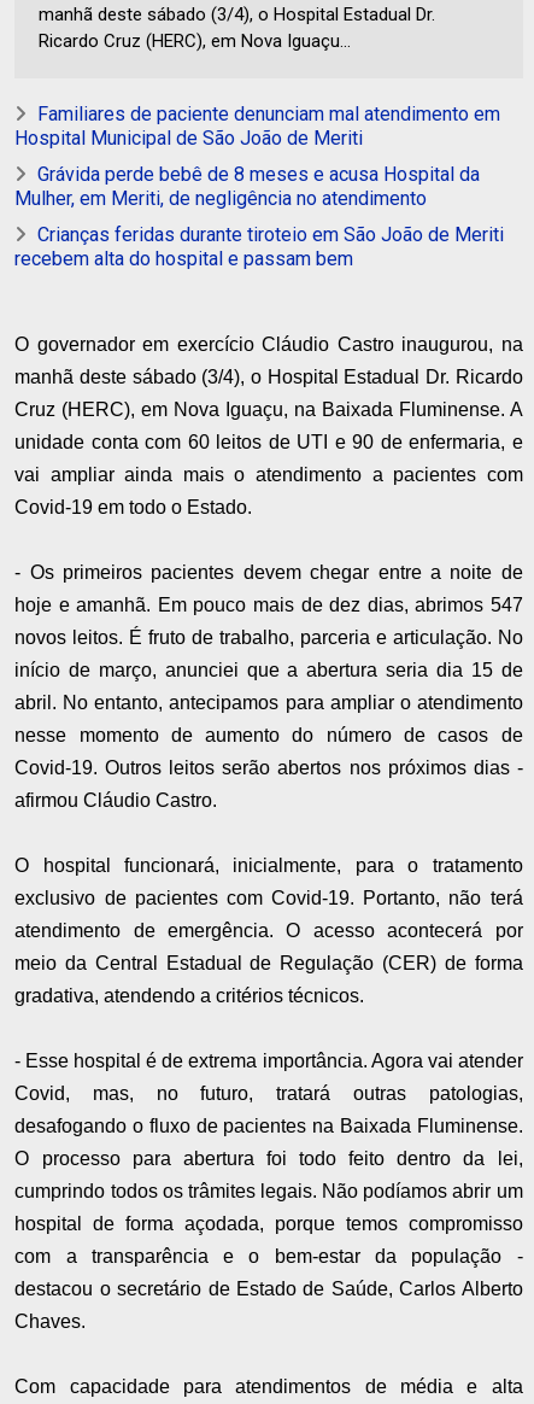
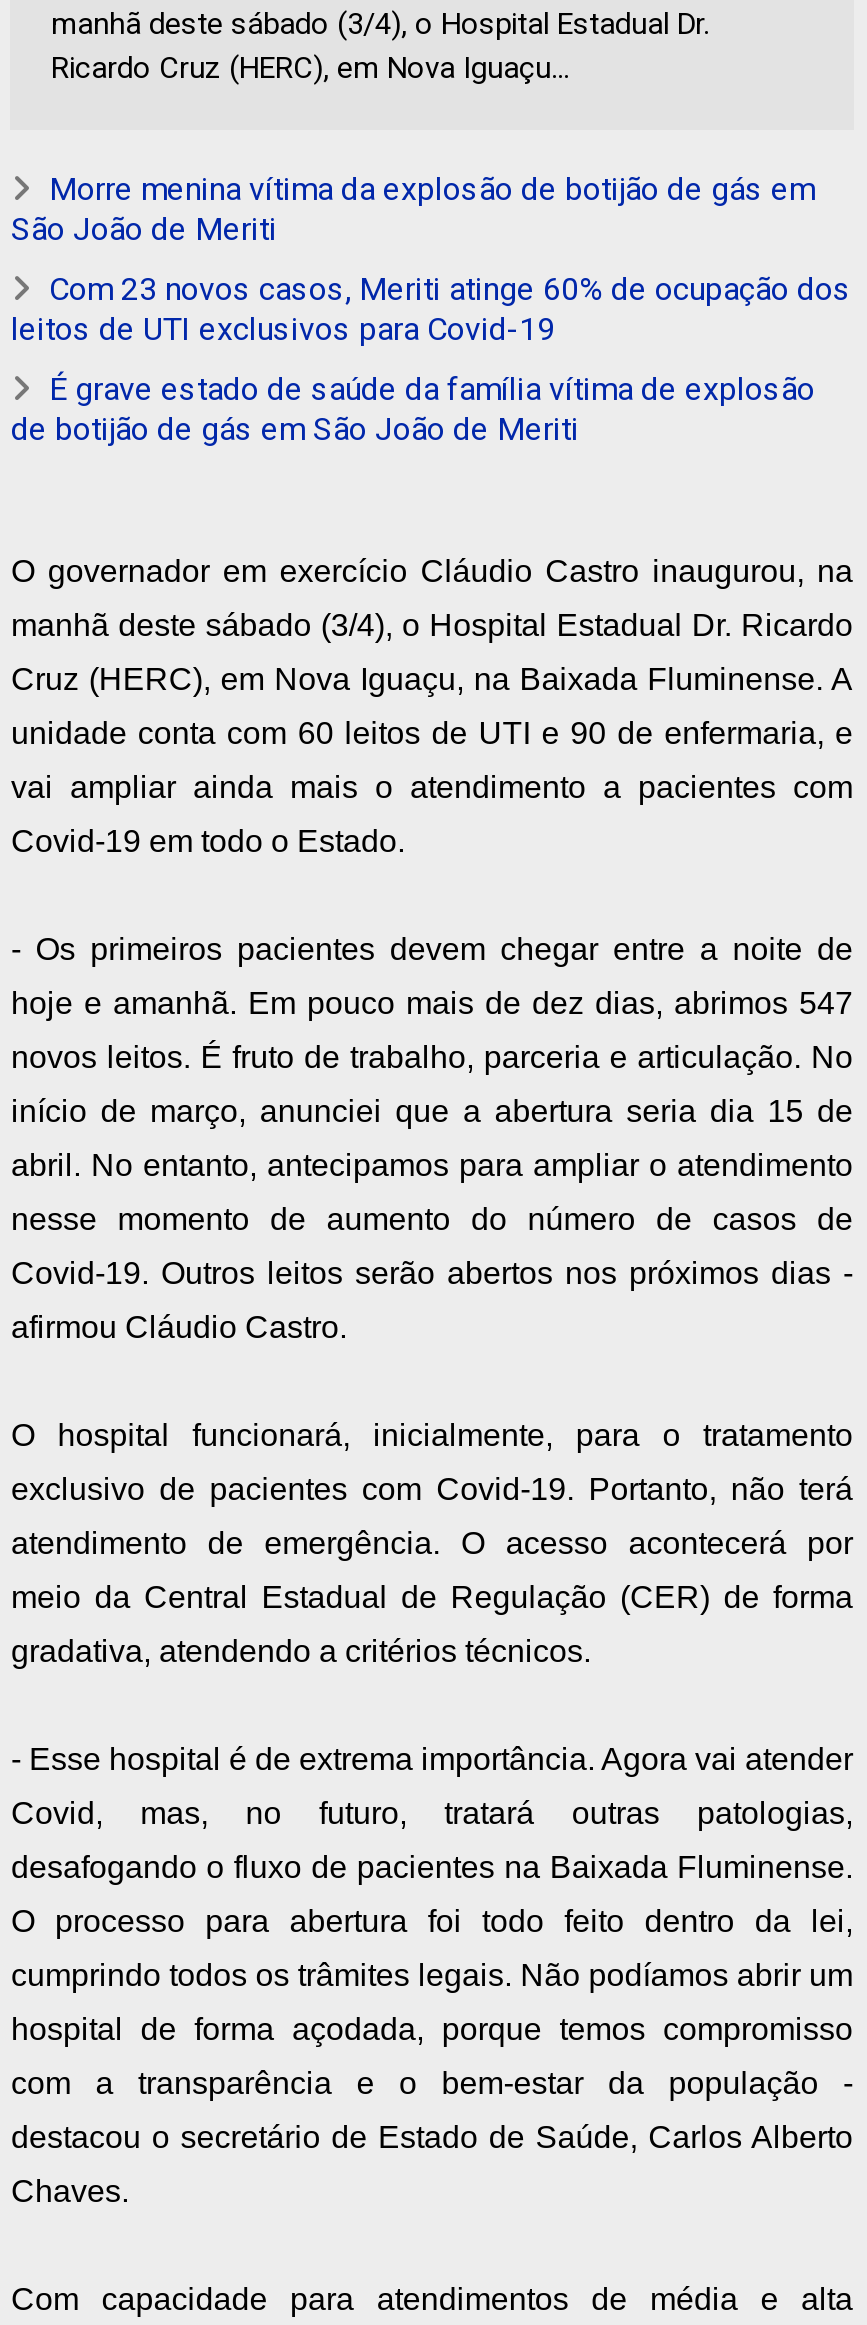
- Familiares de paciente denunciam mal atendimento em
- Hospital Municipal de São João de Meriti
+ Morre menina vítima da explosão de botijão de gás em
+ São João de Meriti

- Grávida perde bebê de 8 meses e acusa Hospital da
- Mulher, em Meriti, de negligência no atendimento
+ Com 23 novos casos, Meriti atinge 60% de ocupação dos
+ leitos de UTI exclusivos para Covid-19

- Crianças feridas durante tiroteio em São João de Meriti
- recebem alta do hospital e passam bem
+ É grave estado de saúde da família vítima de explosão
+ de botijão de gás em São João de Meriti
